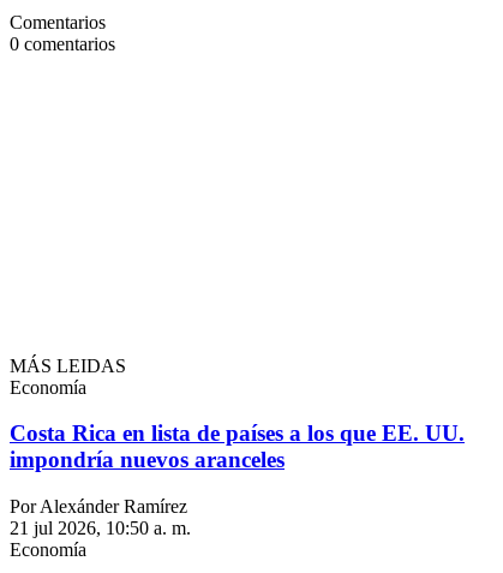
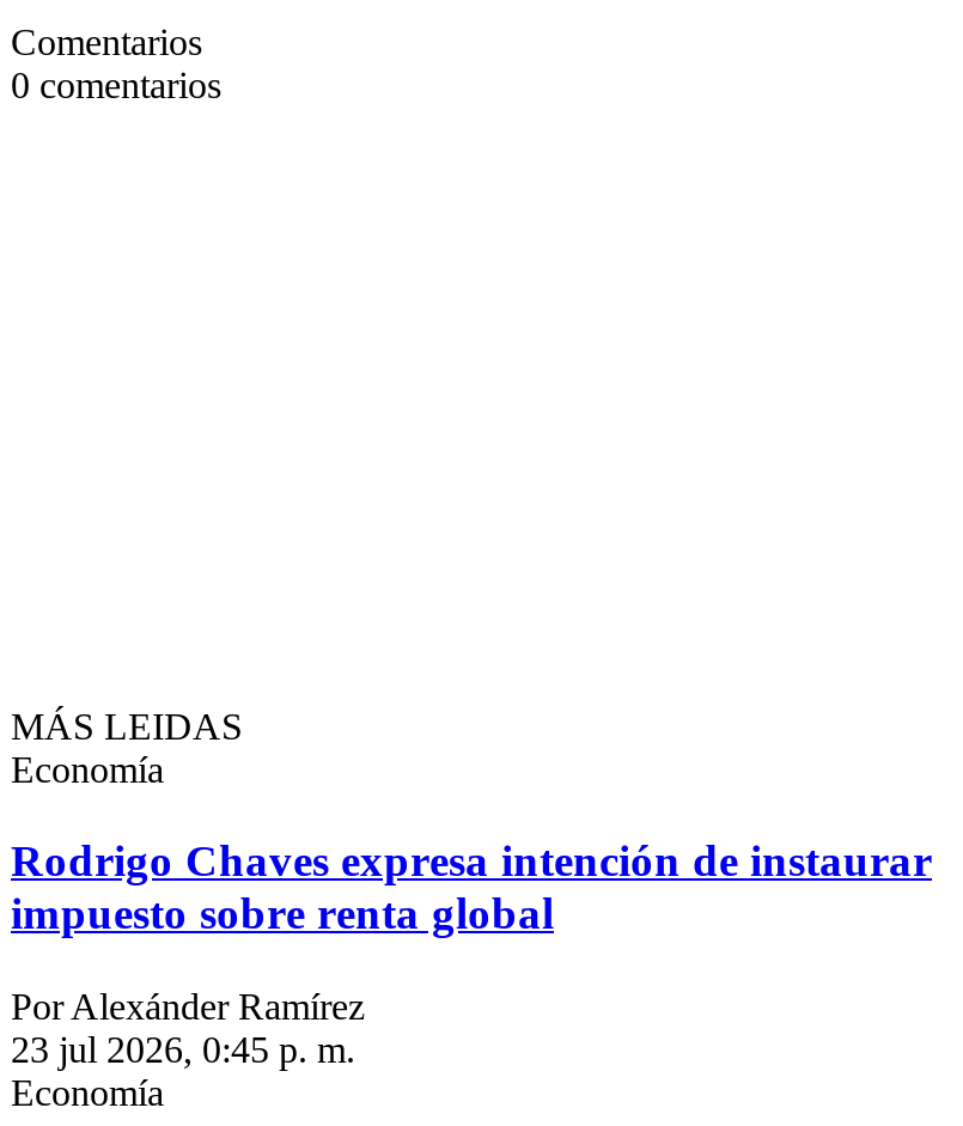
- Costa Rica en lista de países a los que EE. UU.
- impondría nuevos aranceles
+ Rodrigo Chaves expresa intención de instaurar
+ impuesto sobre renta global

- 21 jul 2026, 10:50 a. m.
+ 23 jul 2026, 0:45 p. m.
